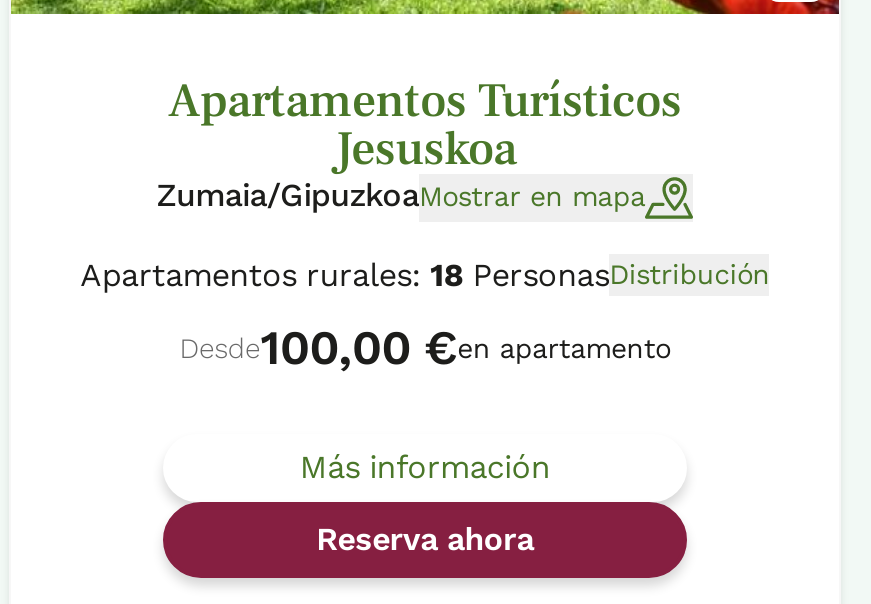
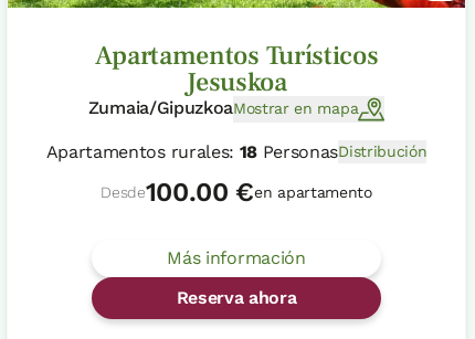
- Desde100,00 €en apartamento
+ Desde100.00 €en apartamento
